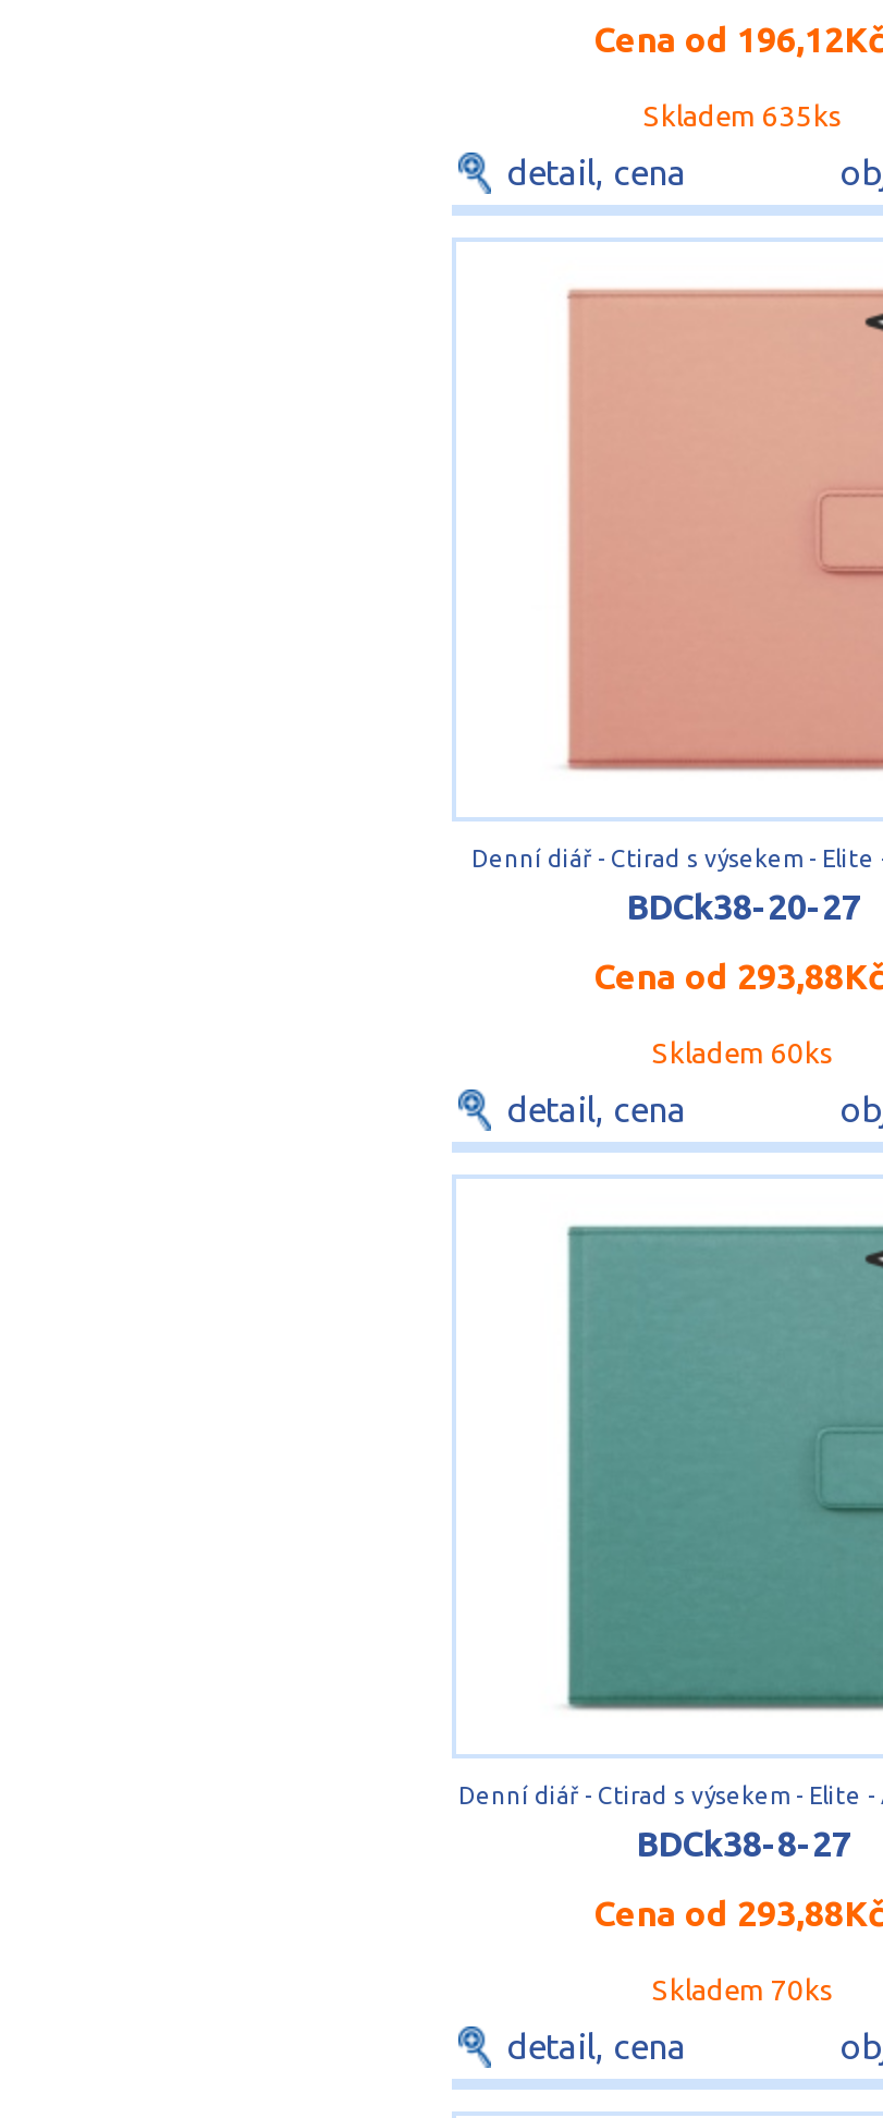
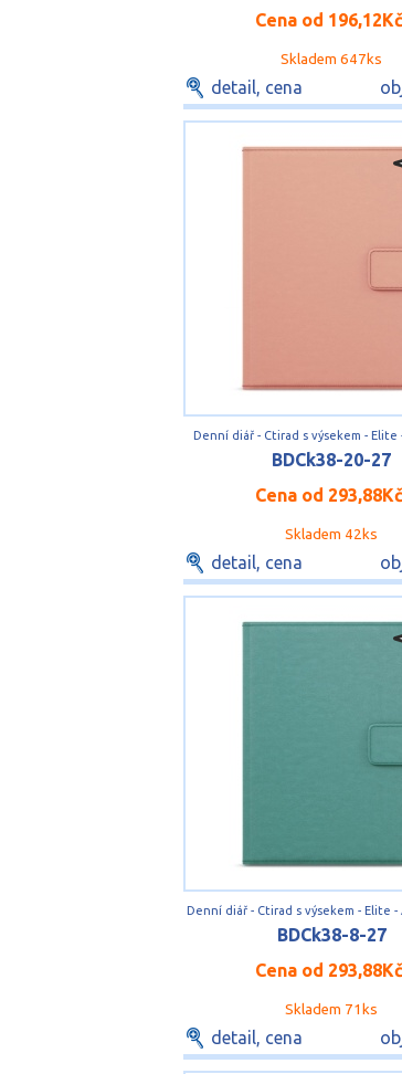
- Skladem 635ks
+ Skladem 647ks

- Skladem 60ks
+ Skladem 42ks

- Skladem 70ks
+ Skladem 71ks
